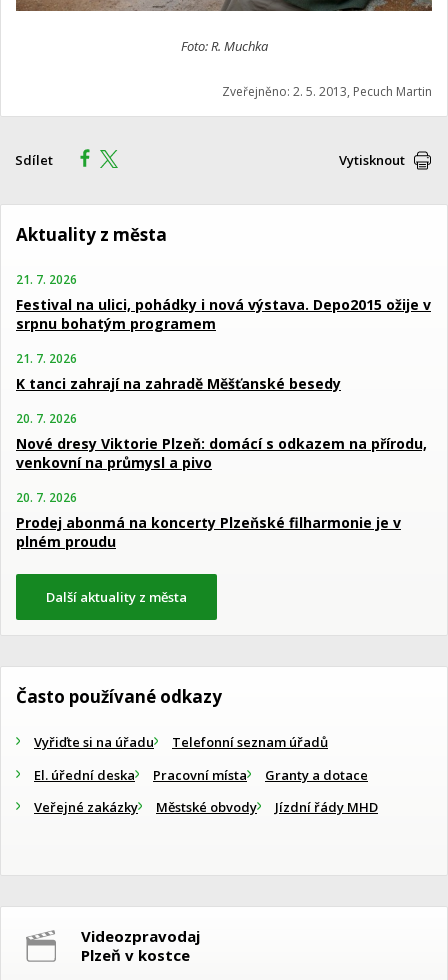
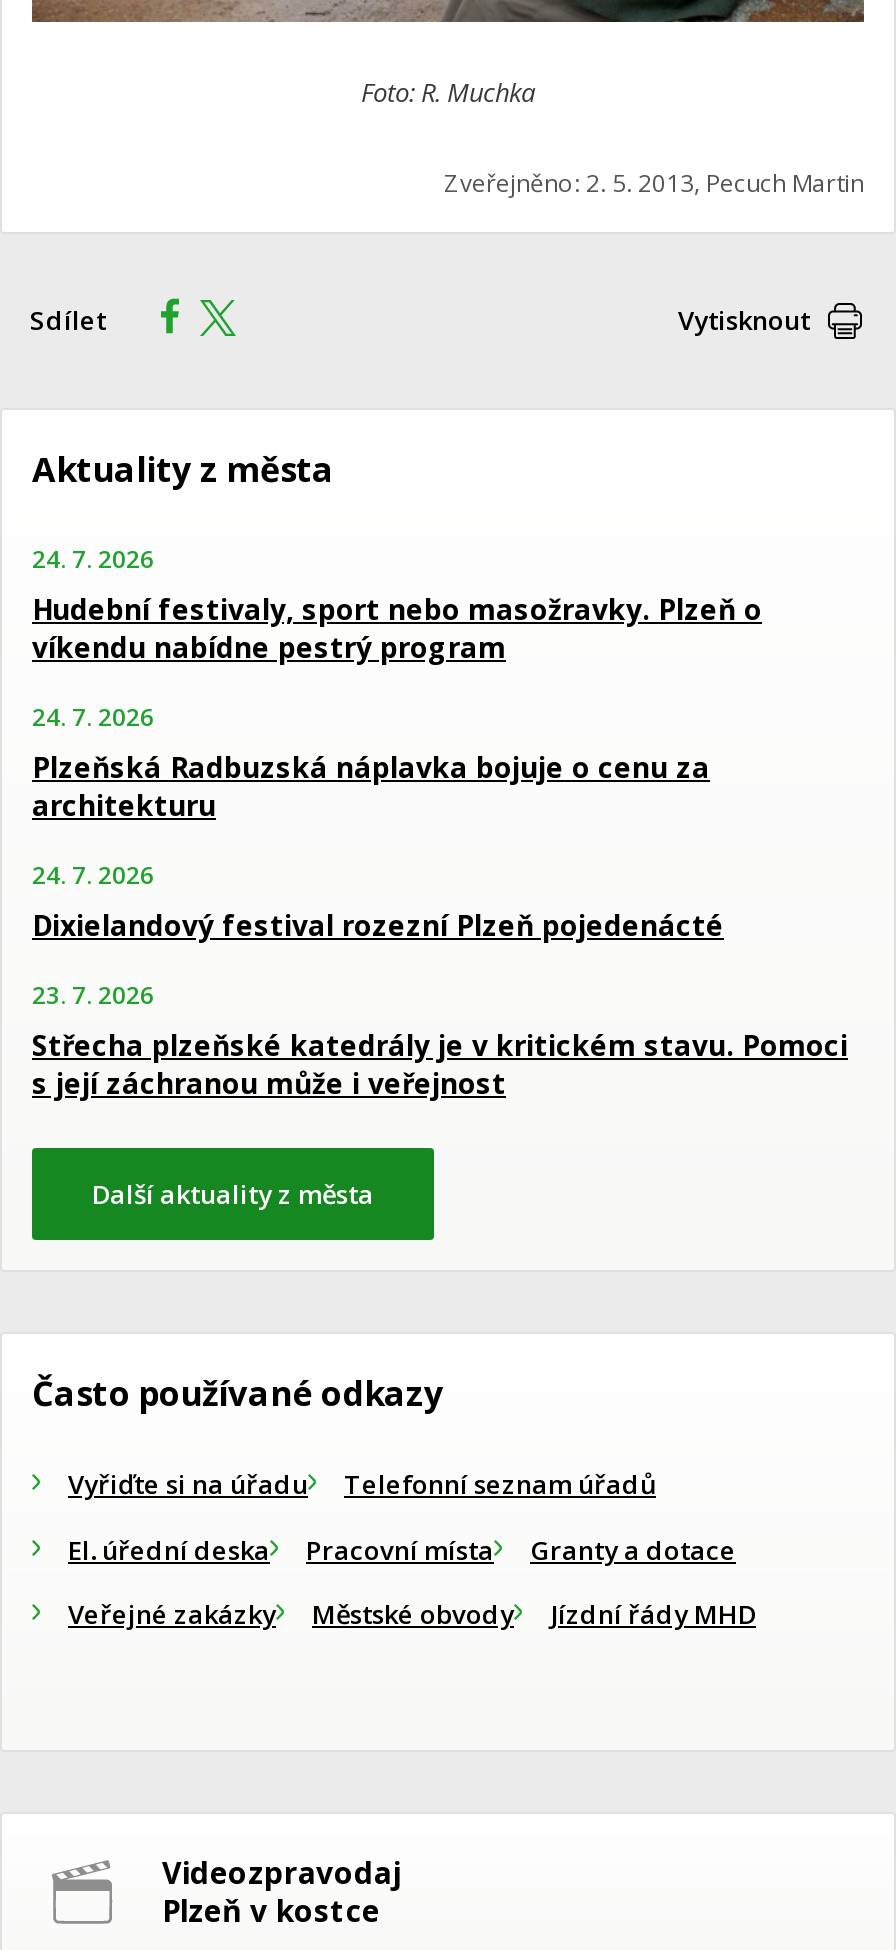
- 21. 7. 2026
- Festival na ulici, pohádky i nová výstava. Depo2015 ožije v
- srpnu bohatým programem
+ 24. 7. 2026
+ Hudební festivaly, sport nebo masožravky. Plzeň o
+ víkendu nabídne pestrý program

- 21. 7. 2026
- K tanci zahrají na zahradě Měšťanské besedy
+ 24. 7. 2026
+ Plzeňská Radbuzská náplavka bojuje o cenu za
+ architekturu

- 20. 7. 2026
- Nové dresy Viktorie Plzeň: domácí s odkazem na přírodu,
- venkovní na průmysl a pivo
+ 24. 7. 2026
+ Dixielandový festival rozezní Plzeň pojedenácté

- 20. 7. 2026
- Prodej abonmá na koncerty Plzeňské filharmonie je v
- plném proudu
+ 23. 7. 2026
+ Střecha plzeňské katedrály je v kritickém stavu. Pomoci
+ s její záchranou může i veřejnost
